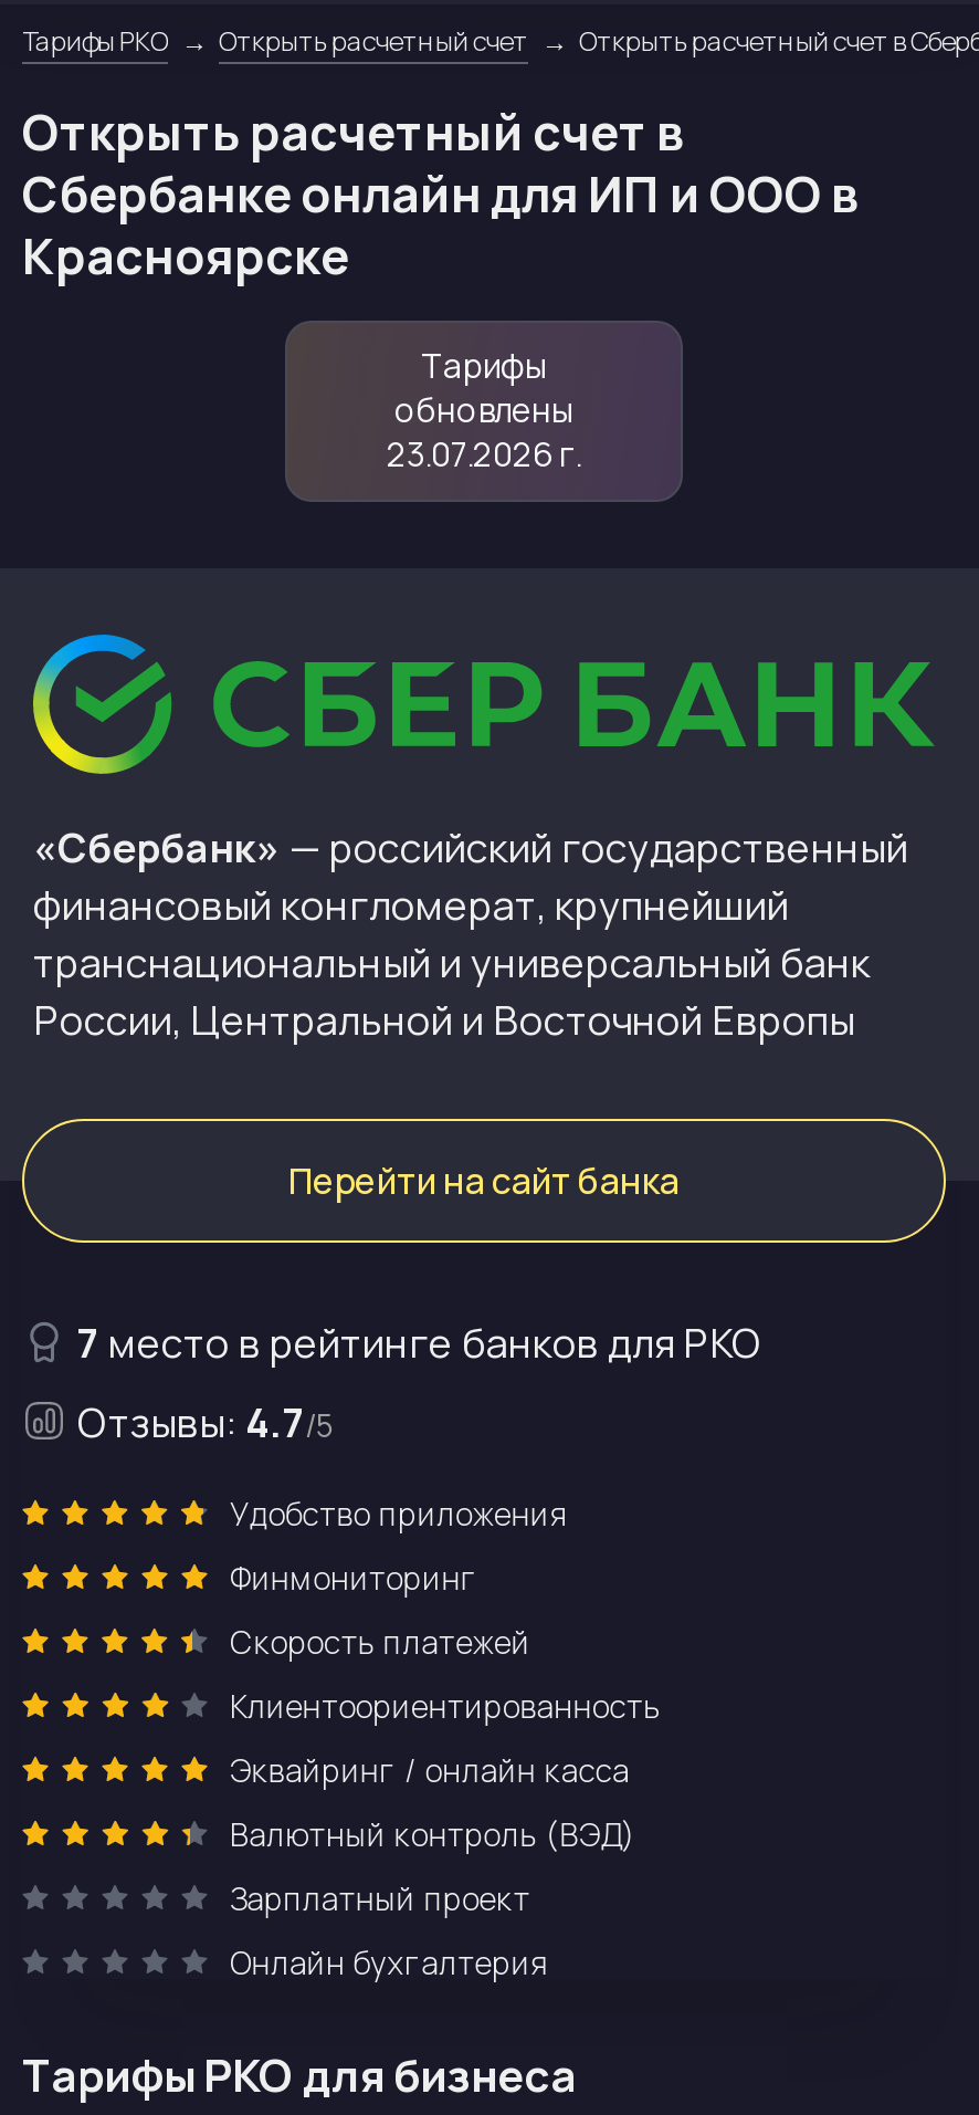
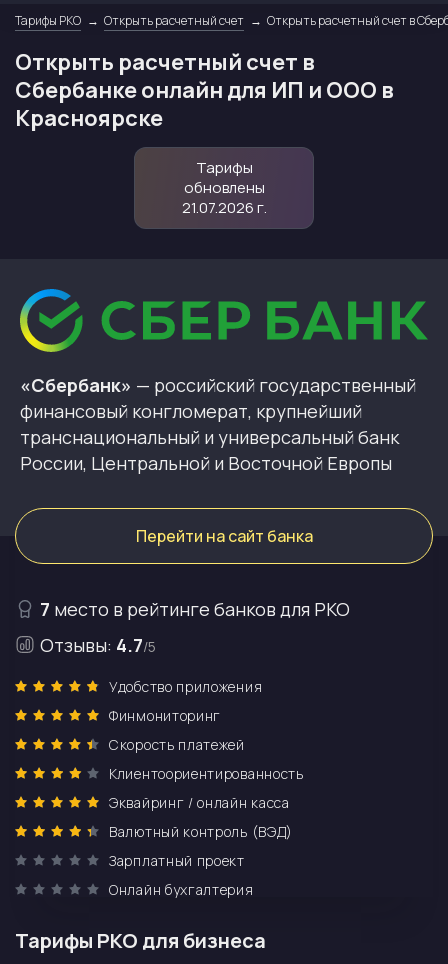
- 23.07.2026 г.
+ 21.07.2026 г.
